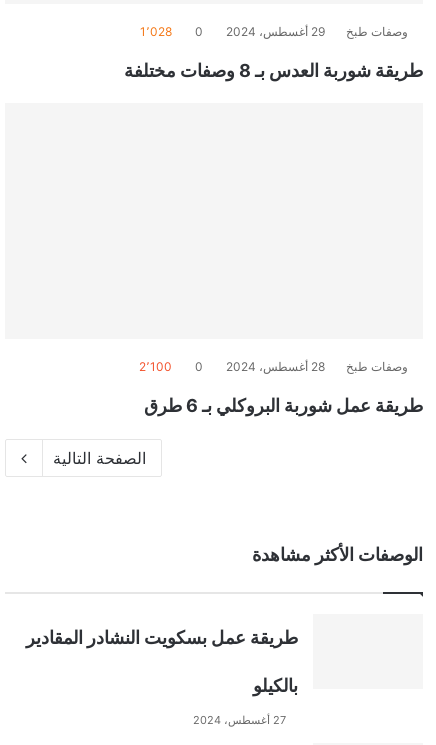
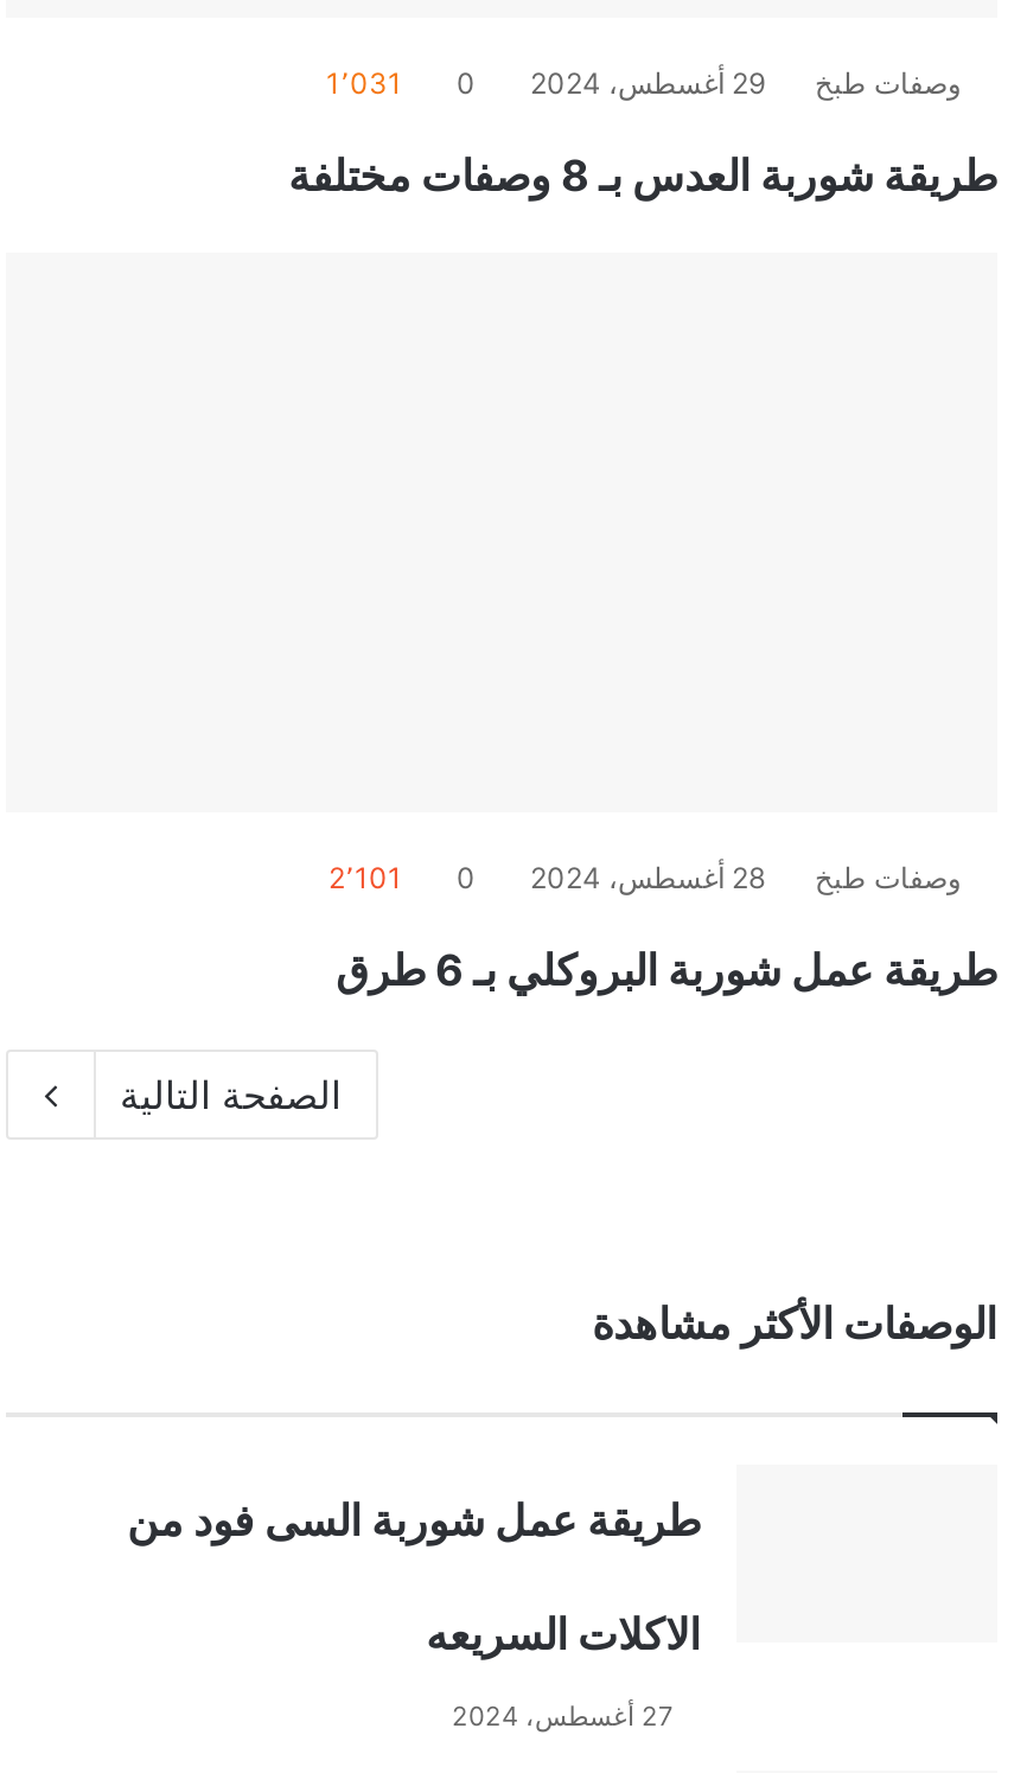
- 1٬028 0
+ 1٬031 0

- 2٬100 0
+ 2٬101 0

- طريقة عمل بسكويت النشادر المقادير
+ طريقة عمل شوربة السى فود من

- بالكيلو
+ الاكلات السريعه
